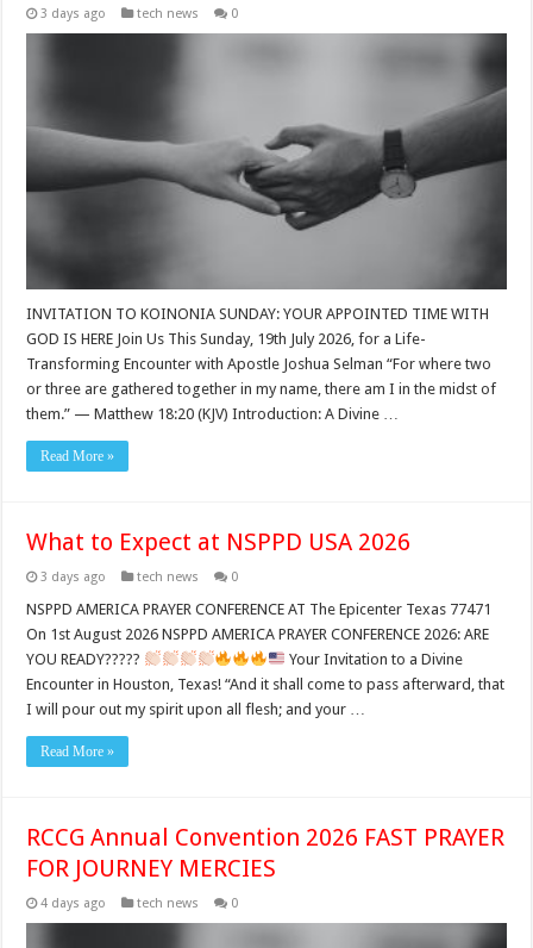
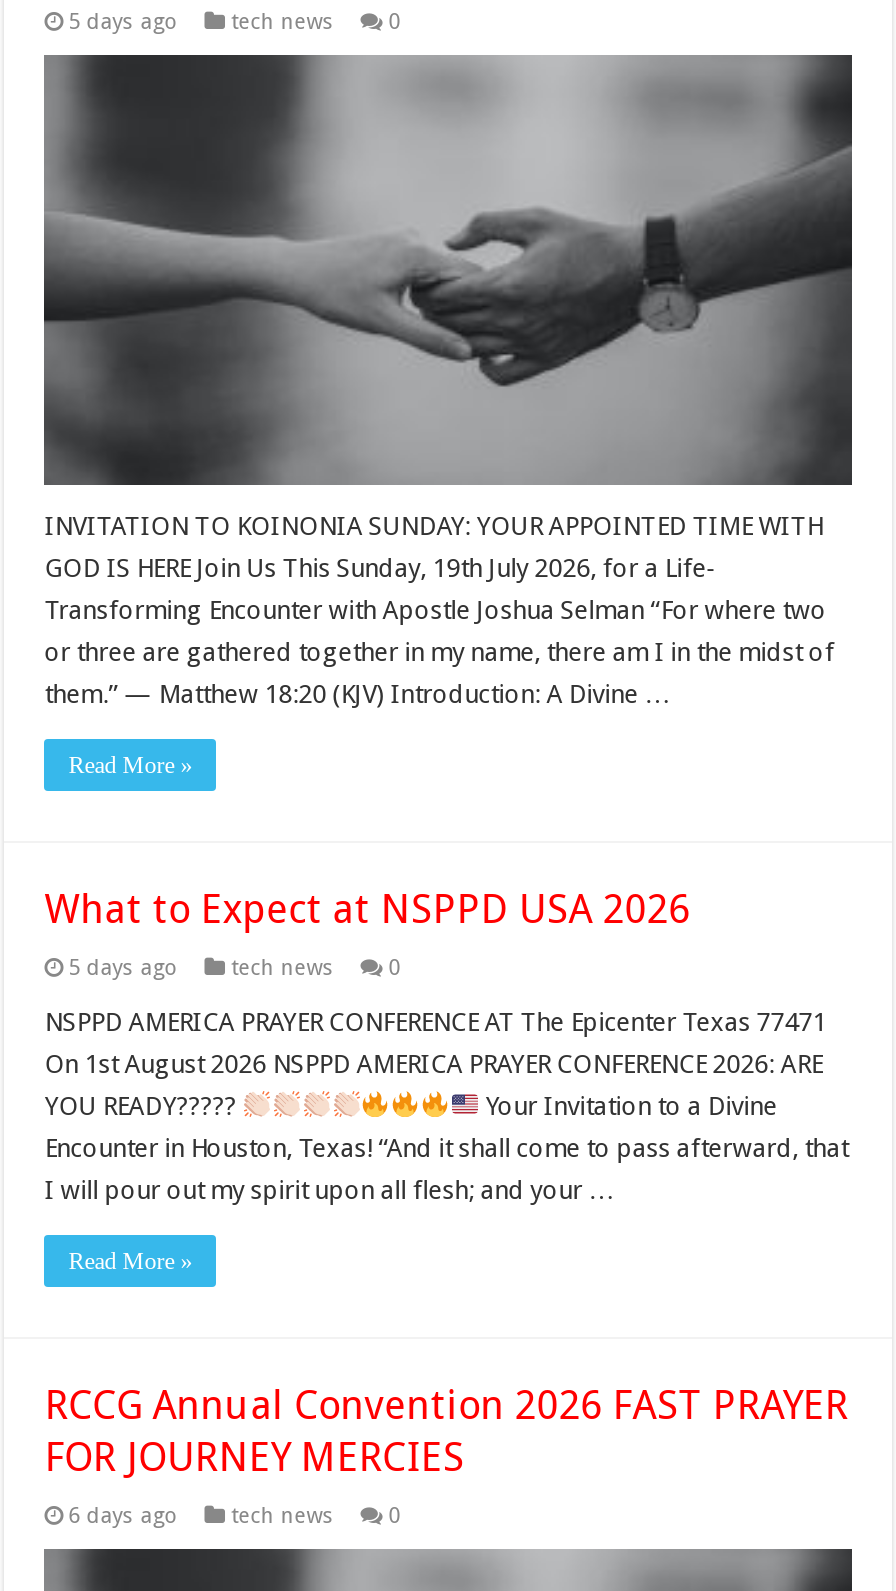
- 3 days ago tech news
+ 5 days ago tech news

- 3 days ago tech news
+ 5 days ago tech news

- 4 days ago tech news
+ 6 days ago tech news
